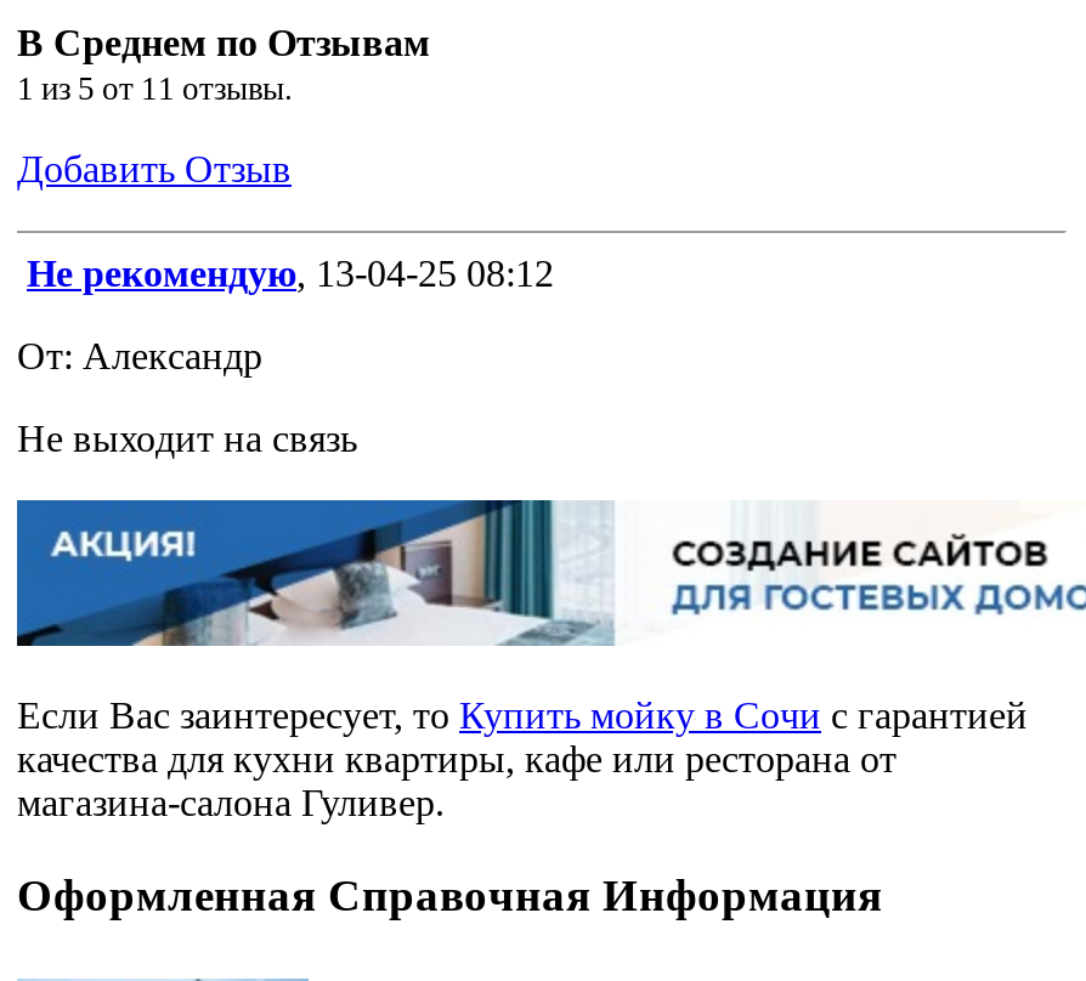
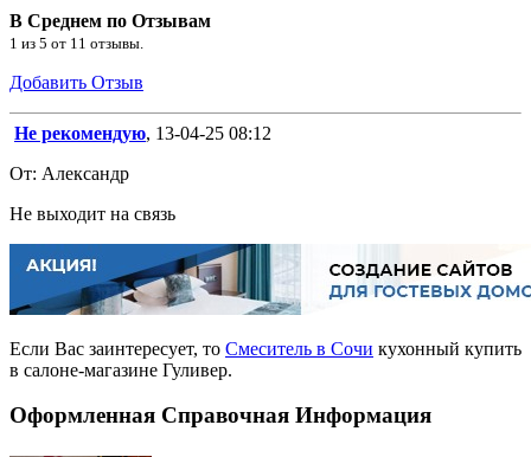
- Если Вас заинтересует, то Купить мойку в Сочи с гарантией
- качества для кухни квартиры, кафе или ресторана от
- магазина-салона Гуливер.
+ Если Вас заинтересует, то Смеситель в Сочи кухонный купить
+ в салоне-магазине Гуливер.
